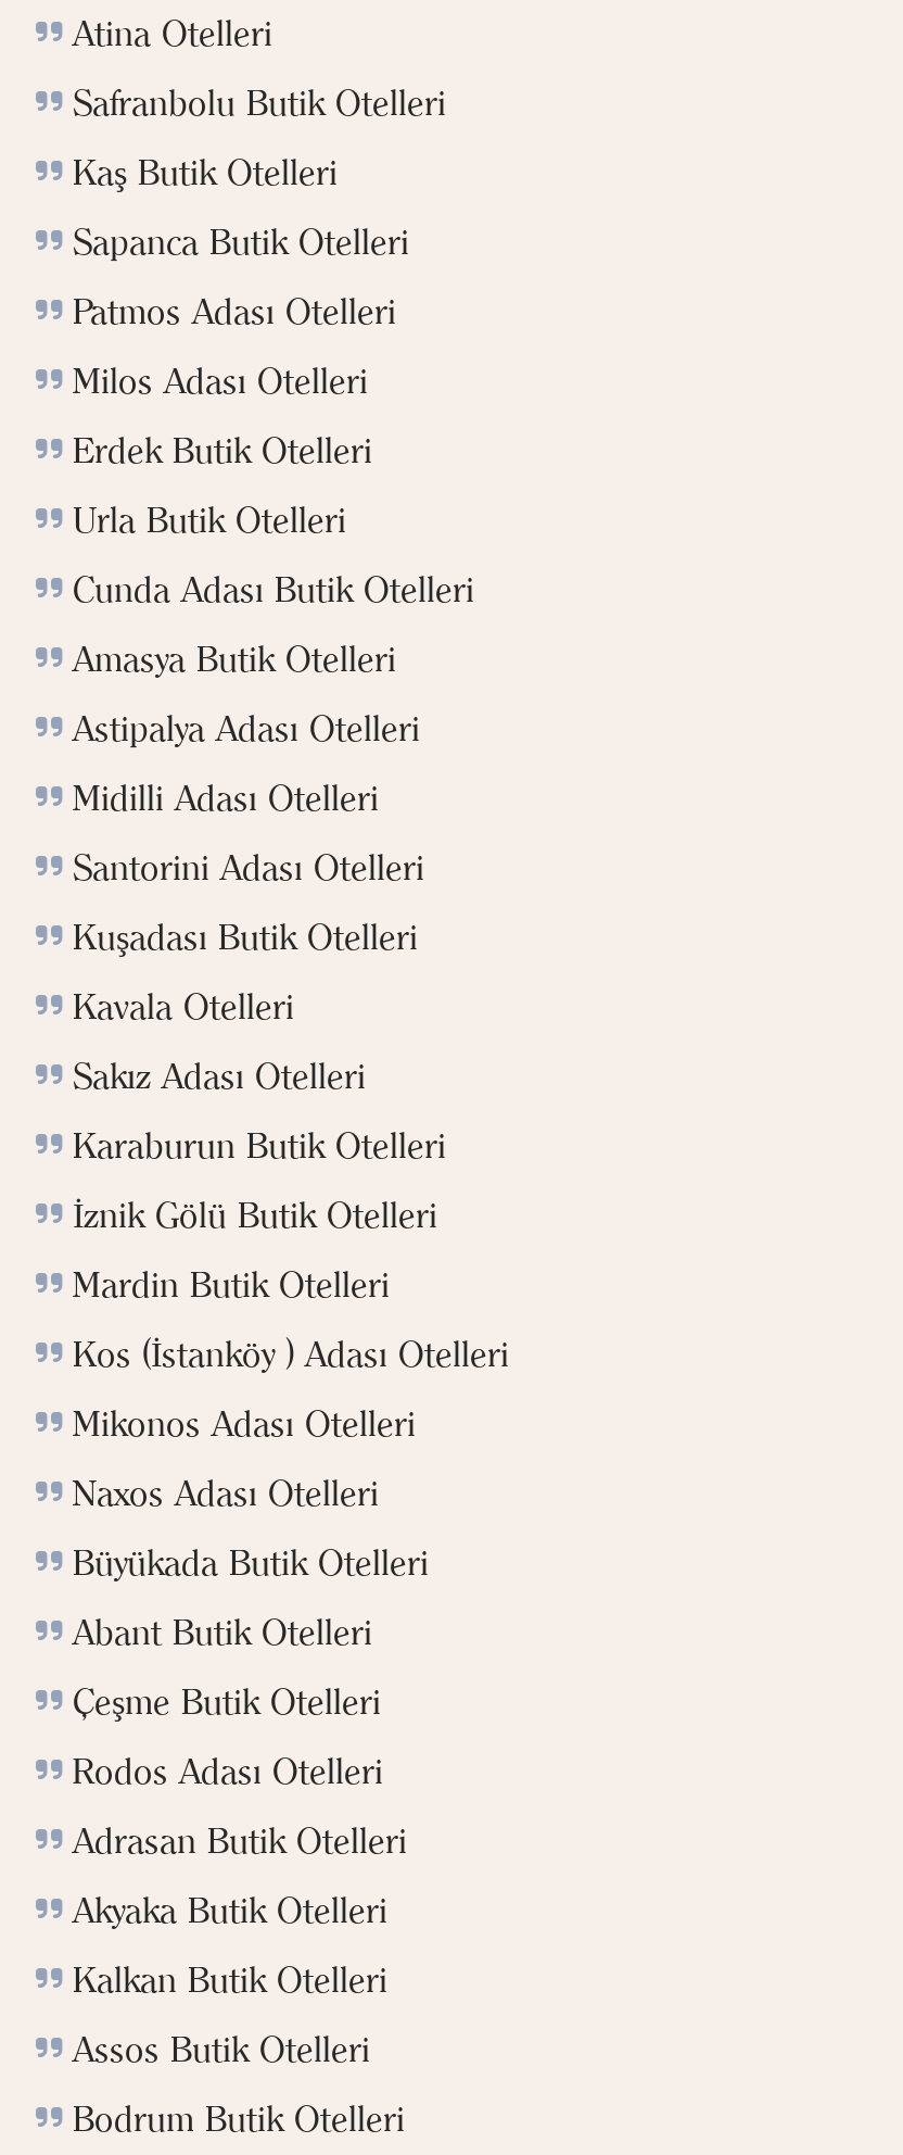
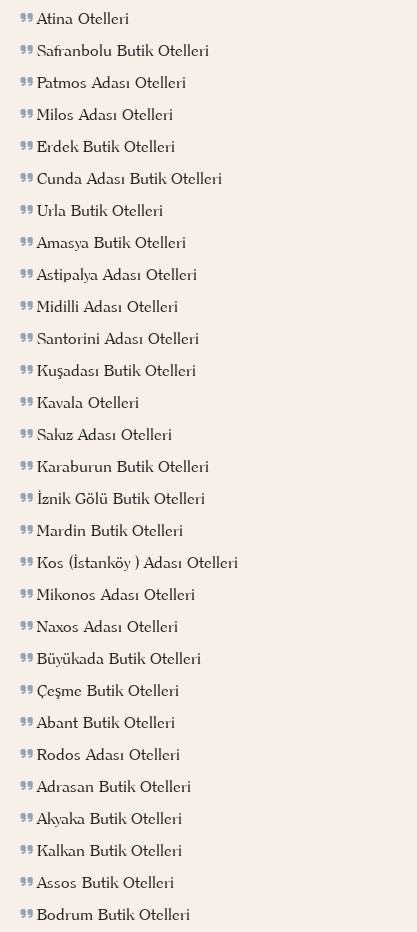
- Kaş Butik Otelleri
- Sapanca Butik Otelleri

moved down: Urla Butik Otelleri

moved up: Cunda Adası Butik Otelleri

moved down: Abant Butik Otelleri

moved up: Çeşme Butik Otelleri
